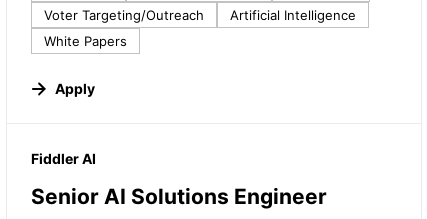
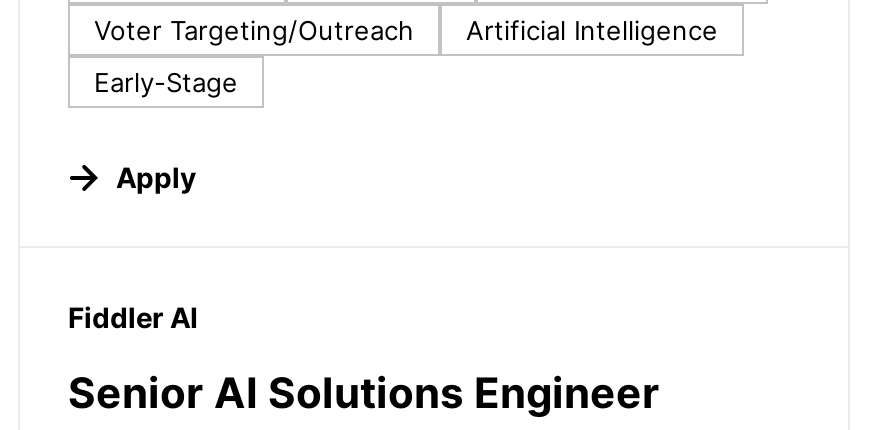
- White Papers
+ Early-Stage
